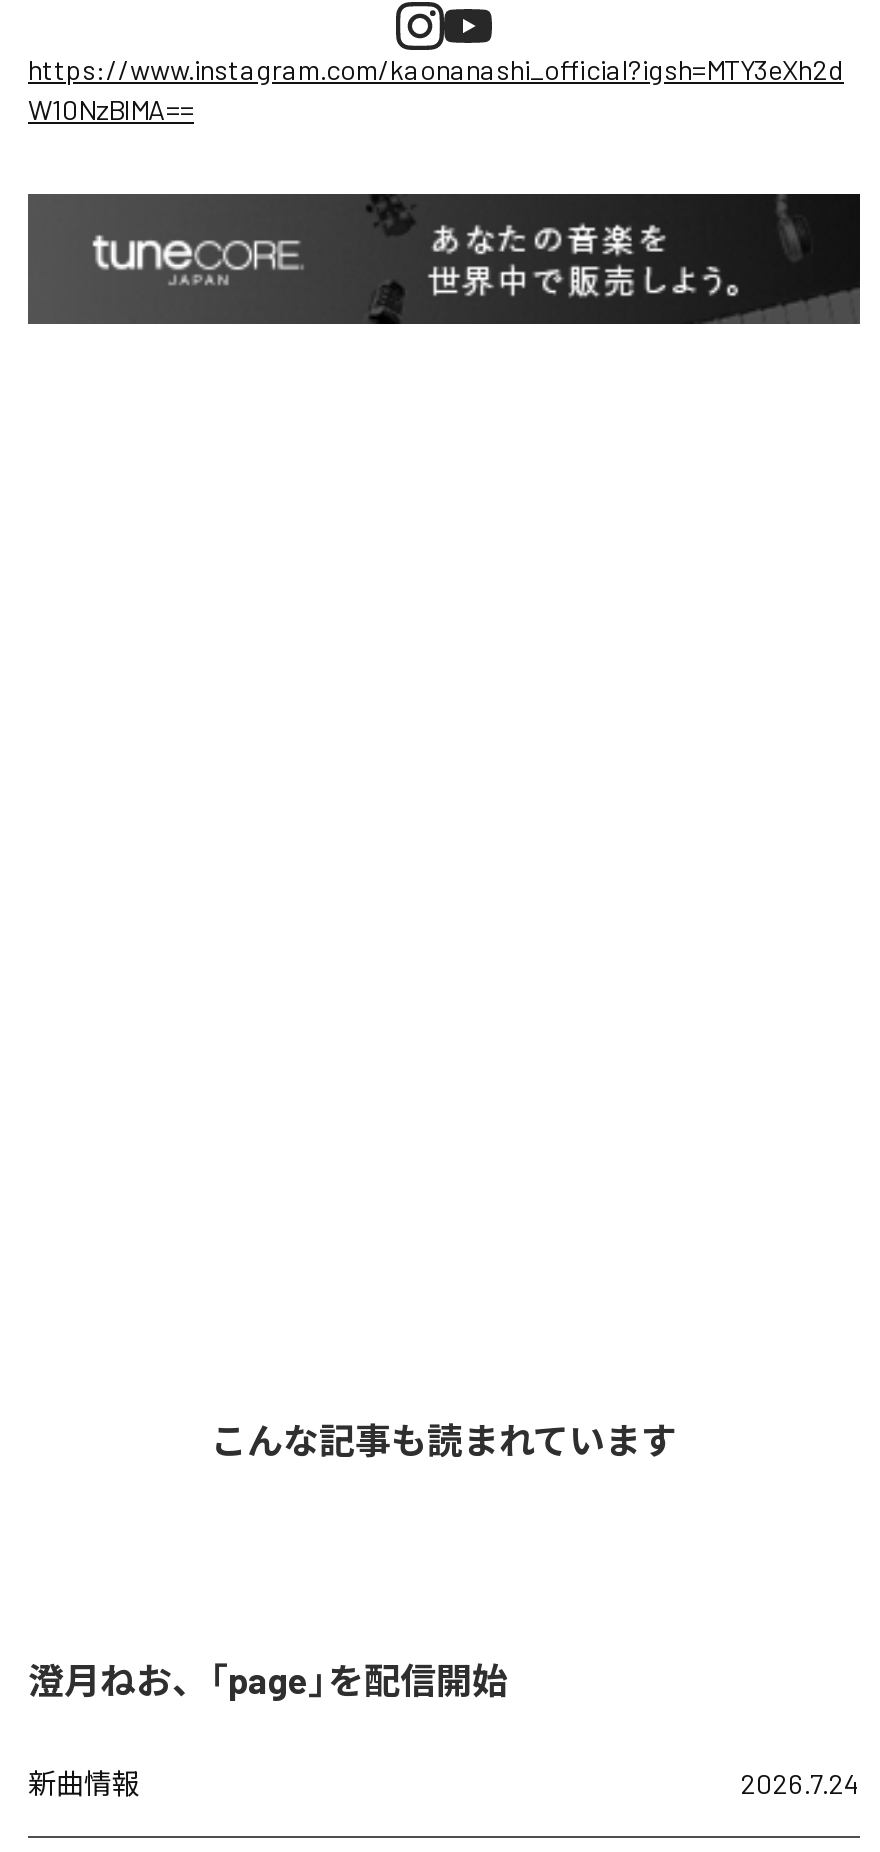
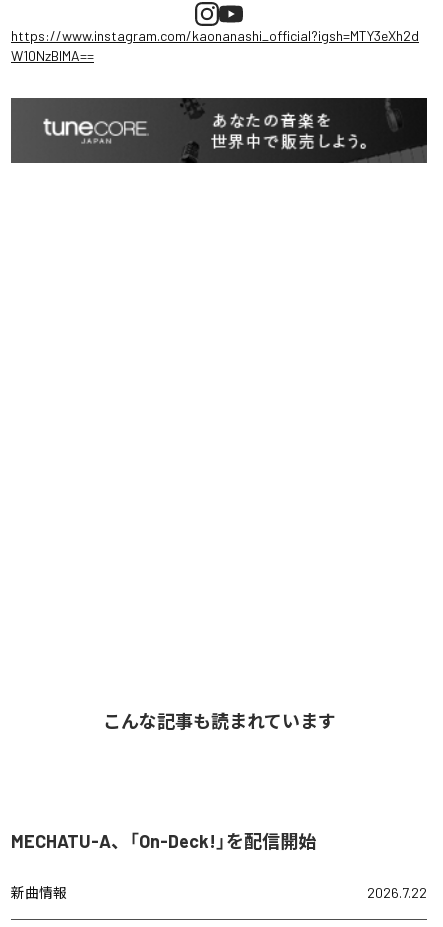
- 澄月ねお、「page」を配信開始
+ MECHATU-A、「On-Deck!」を配信開始

- 2026.7.24
+ 2026.7.22
